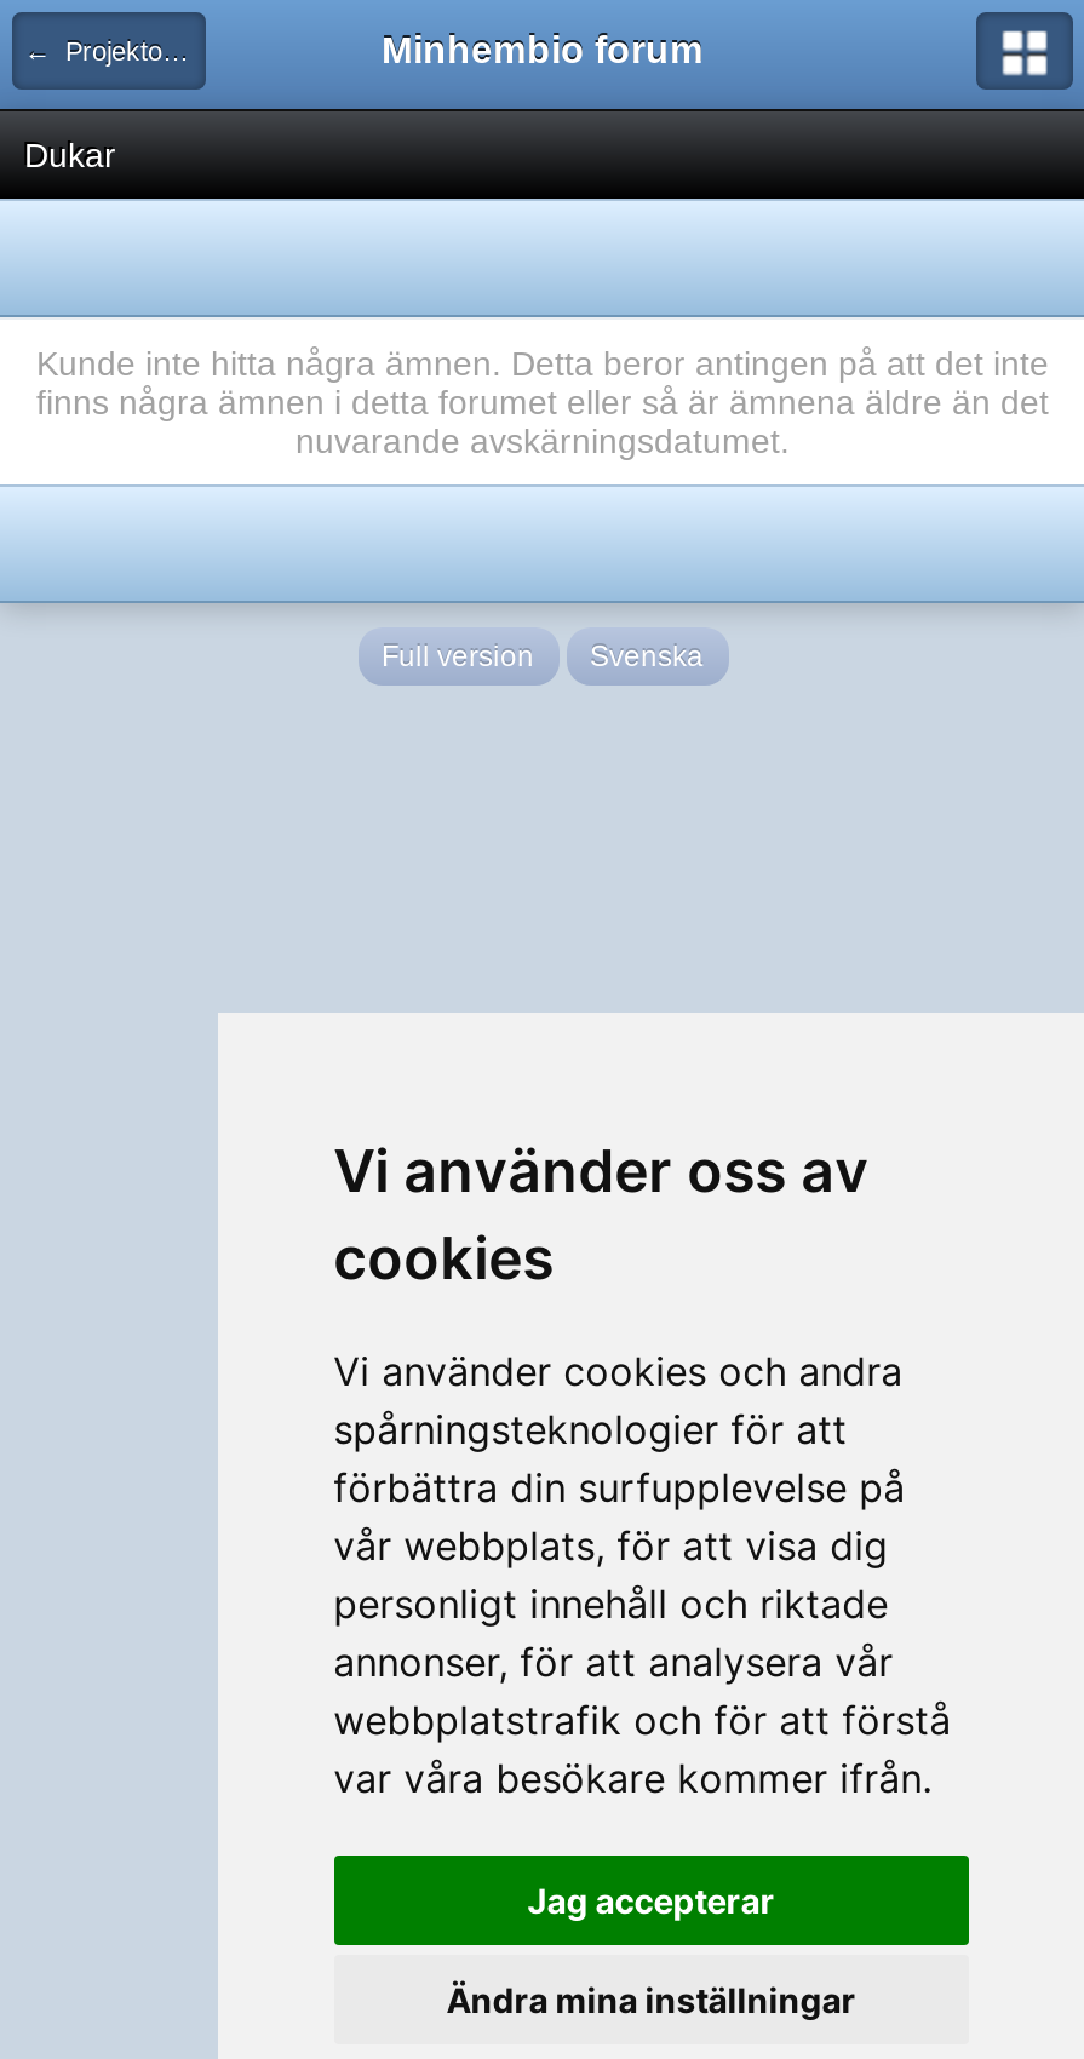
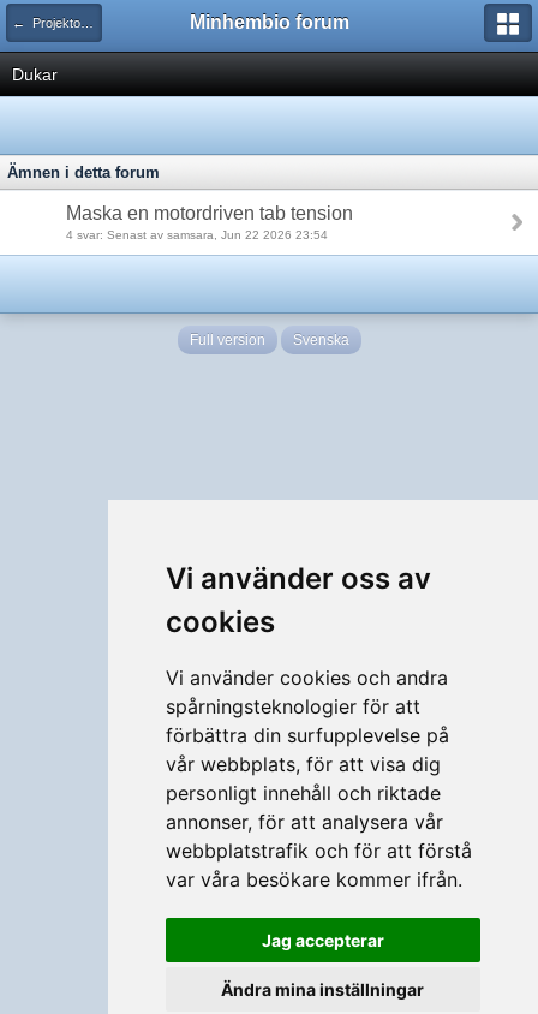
- Kunde inte hitta några ämnen. Detta beror antingen på att det inte
- finns några ämnen i detta forumet eller så är ämnena äldre än det
- nuvarande avskärningsdatumet.
+ Ämnen i detta forum
+ Maska en motordriven tab tension
+ 4 svar: Senast av samsara, Jun 22 2026 23:54
